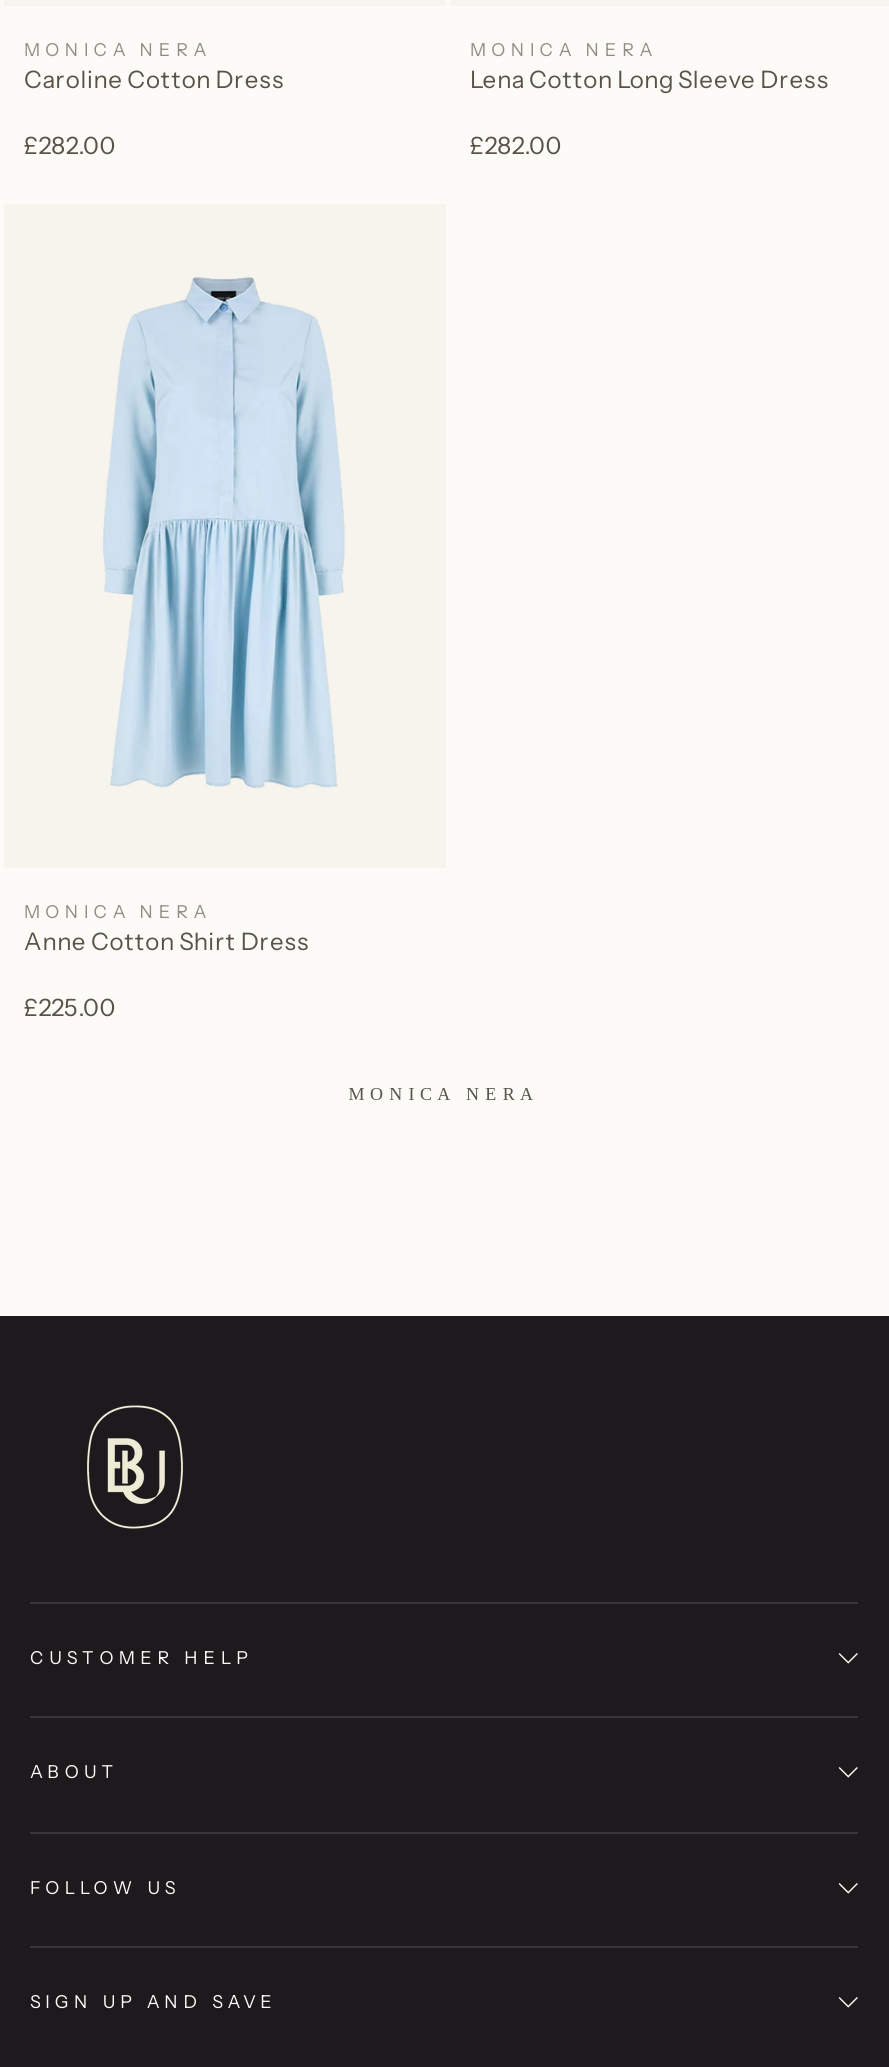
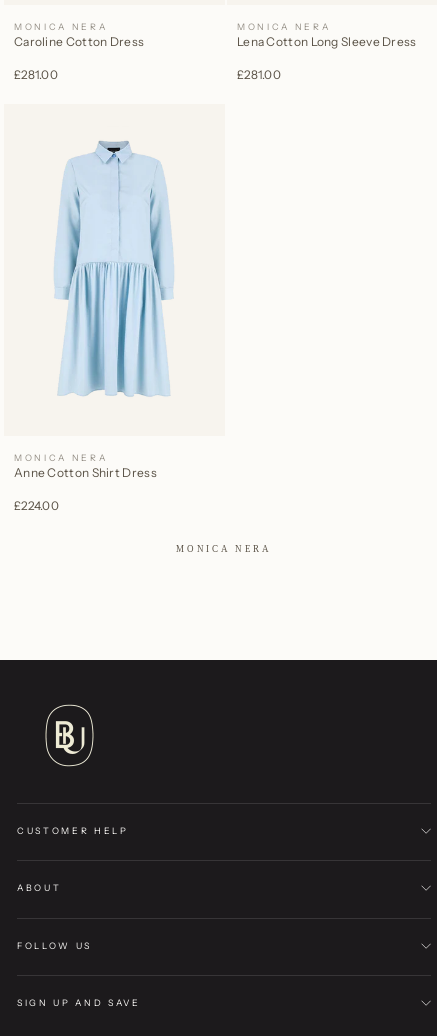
- £282.00
+ £281.00

- £282.00
+ £281.00

- £225.00
+ £224.00
